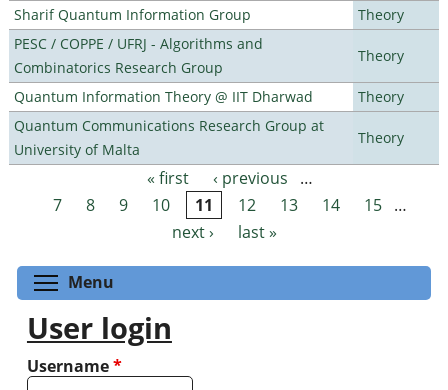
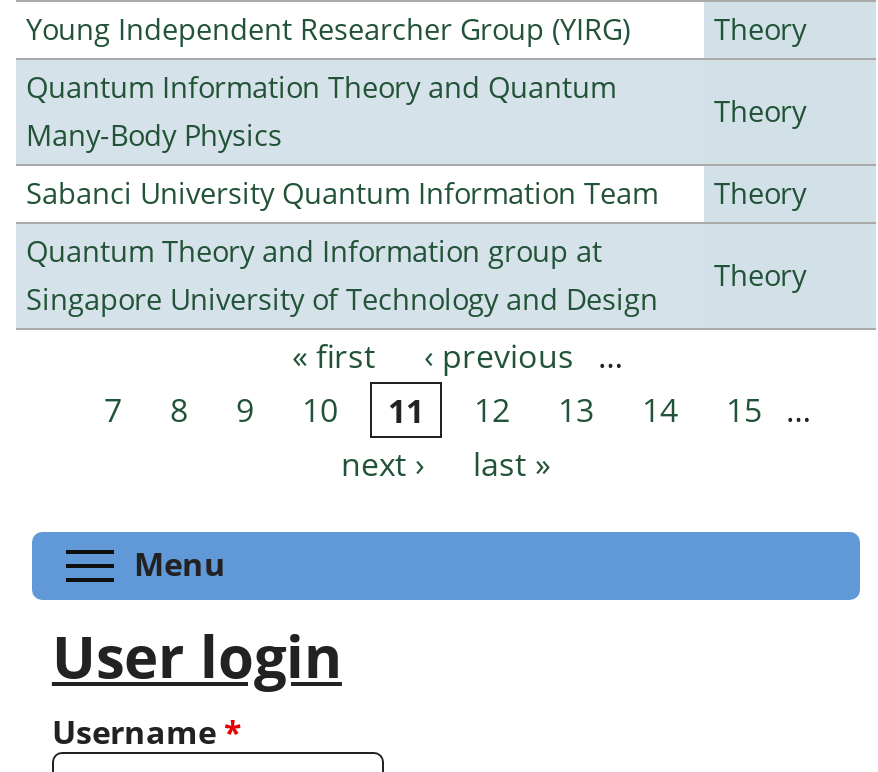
- Sharif Quantum Information Group
+ Young Independent Researcher Group (YIRG)

- PESC / COPPE / UFRJ - Algorithms and
- Combinatorics Research Group
+ Quantum Information Theory and Quantum
+ Many-Body Physics

- Quantum Information Theory @ IIT Dharwad
+ Sabanci University Quantum Information Team

- Quantum Communications Research Group at
- University of Malta
+ Quantum Theory and Information group at
+ Singapore University of Technology and Design
